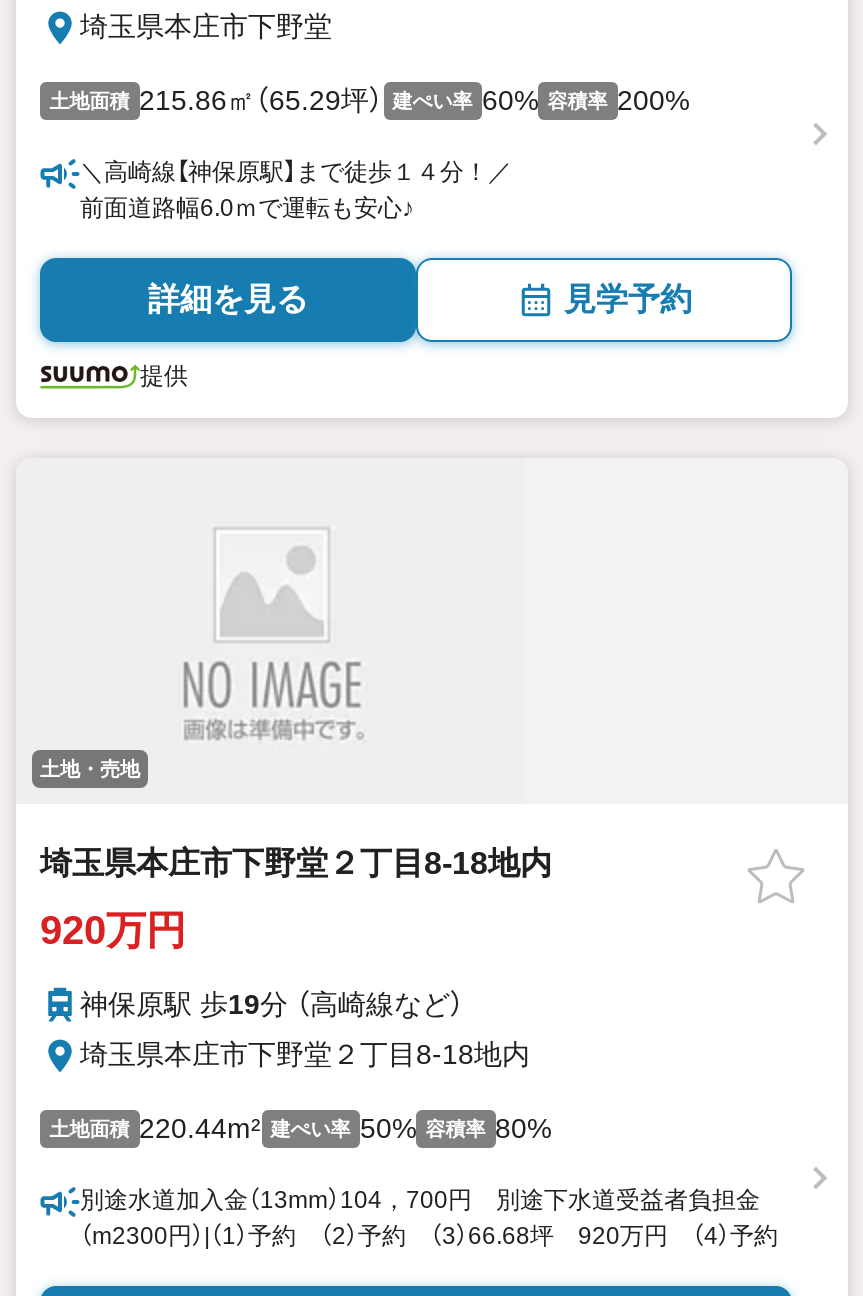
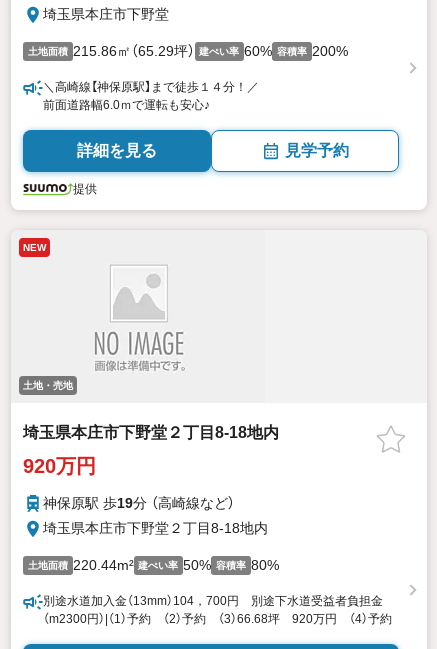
+ NEW
